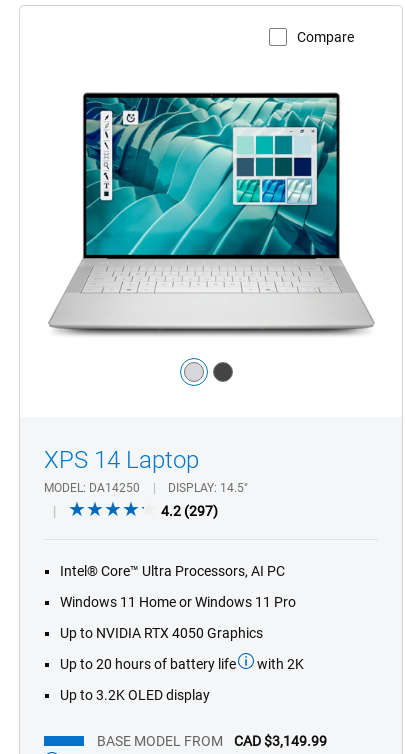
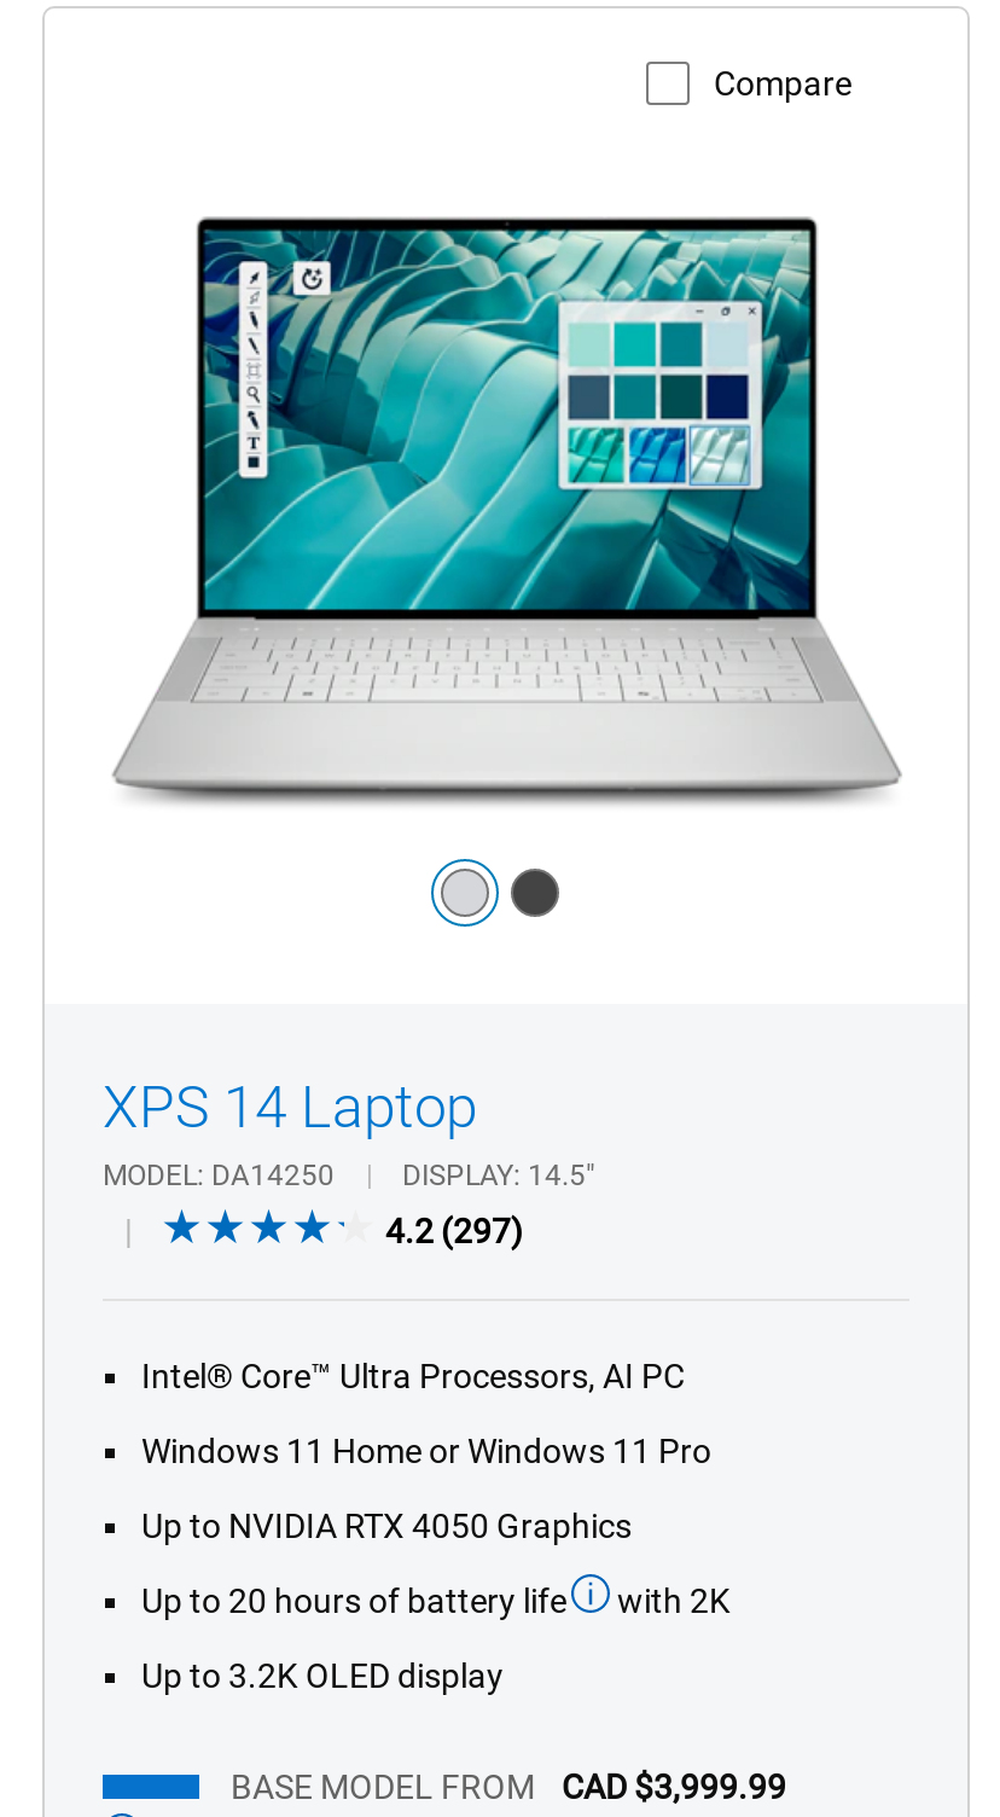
- BASE MODEL FROM CAD $3,149.99
+ BASE MODEL FROM CAD $3,999.99
